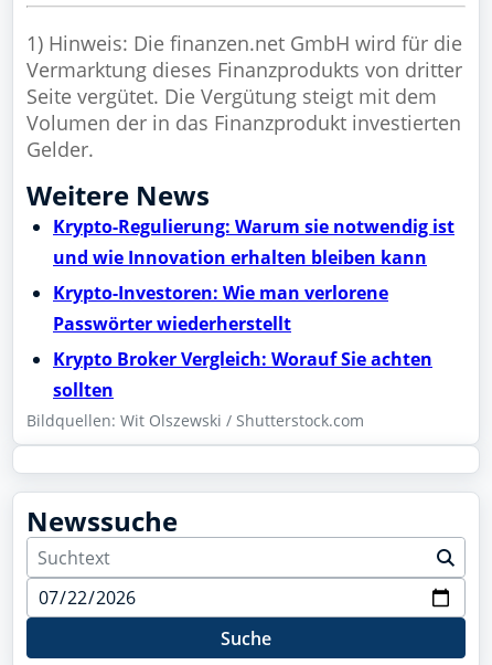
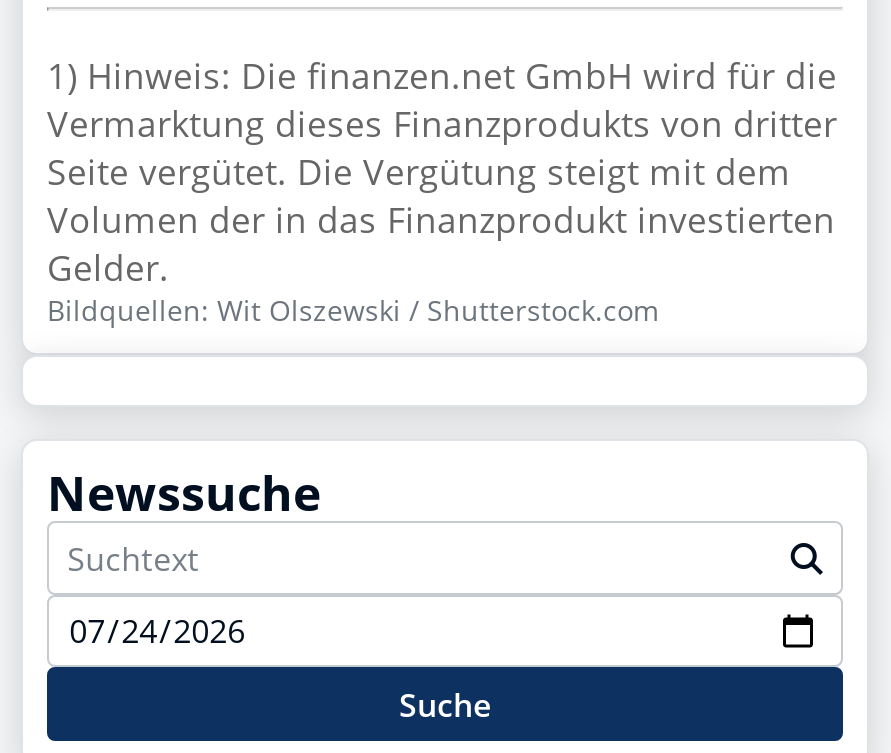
- Weitere News
- Krypto-Regulierung: Warum sie notwendig ist
- und wie Innovation erhalten bleiben kann
- Krypto-Investoren: Wie man verlorene
- Passwörter wiederherstellt
- Krypto Broker Vergleich: Worauf Sie achten
- sollten
